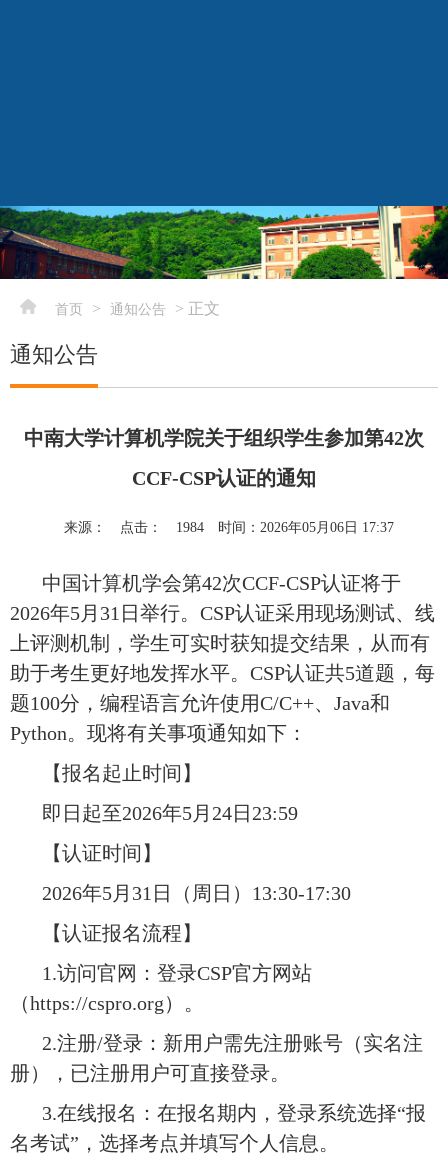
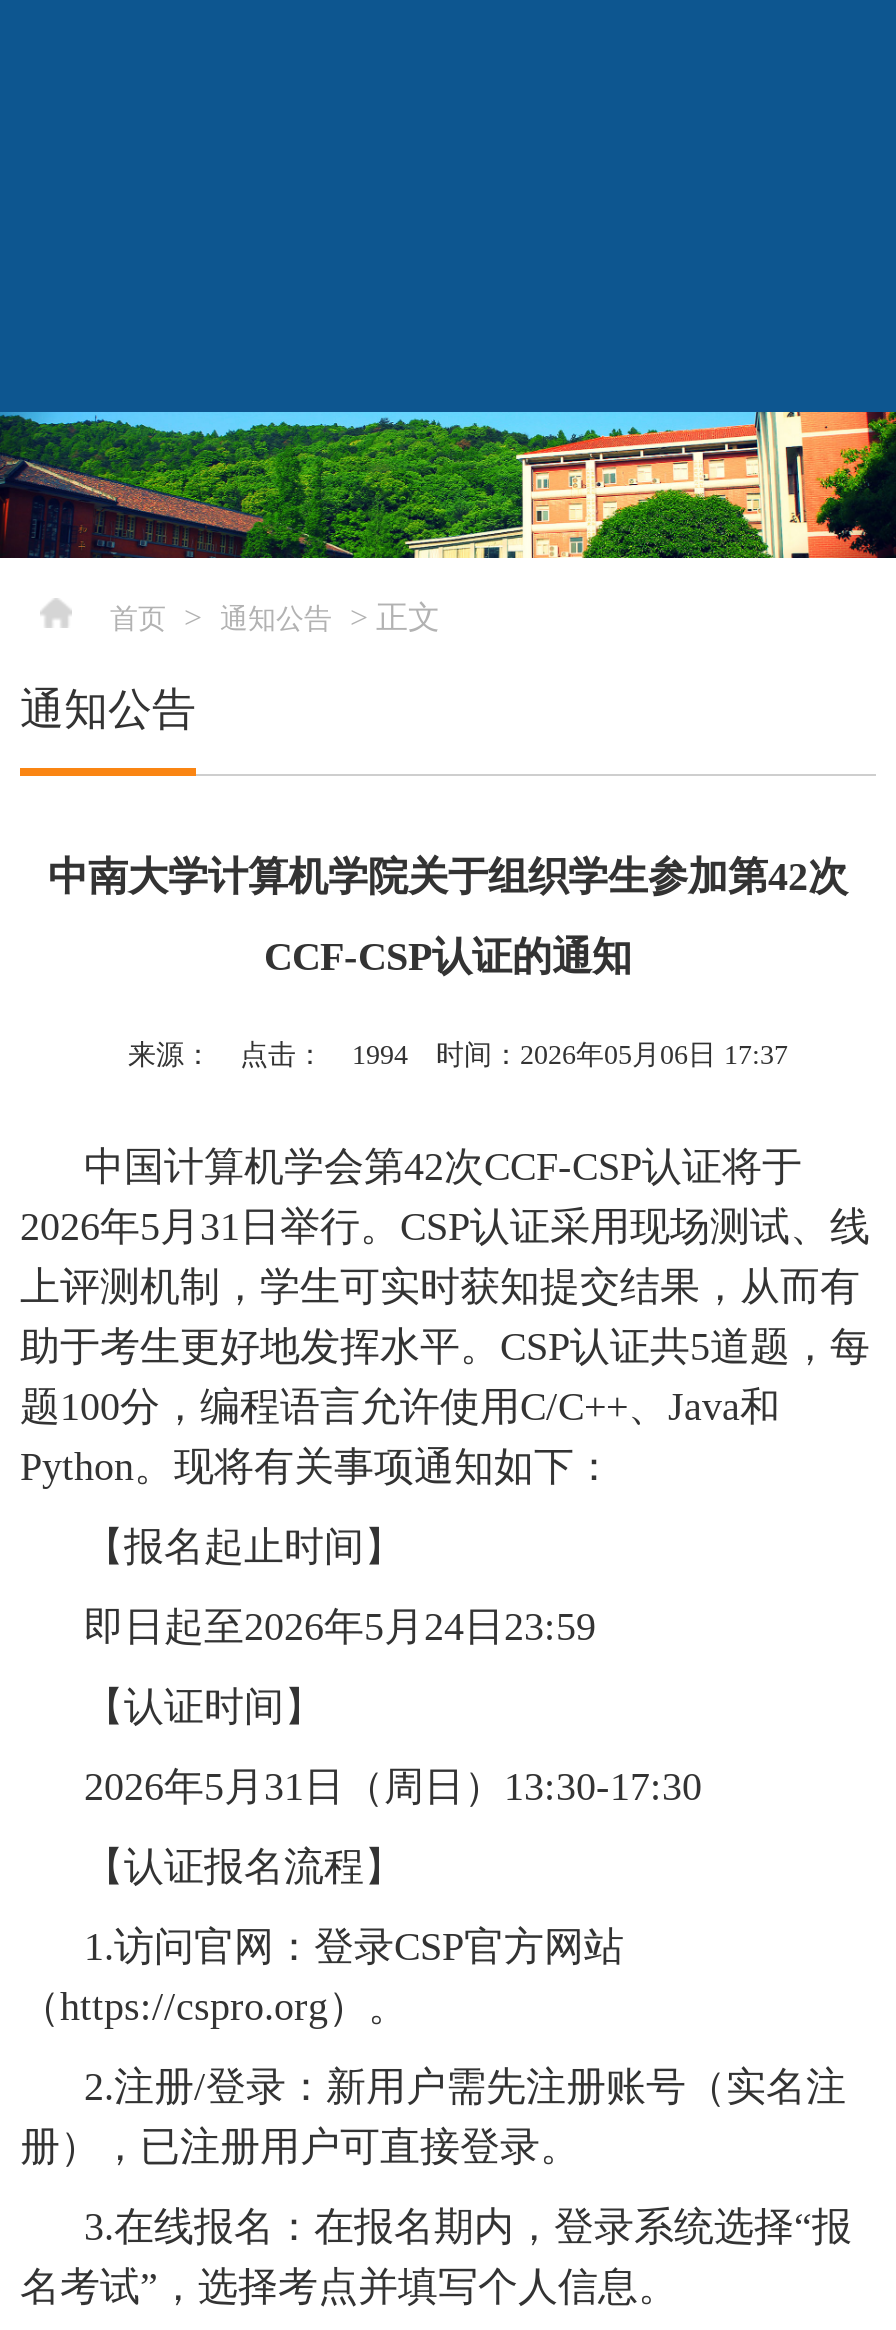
- 来源： 点击： 1984 时间：2026年05月06日 17:37
+ 来源： 点击： 1994 时间：2026年05月06日 17:37
